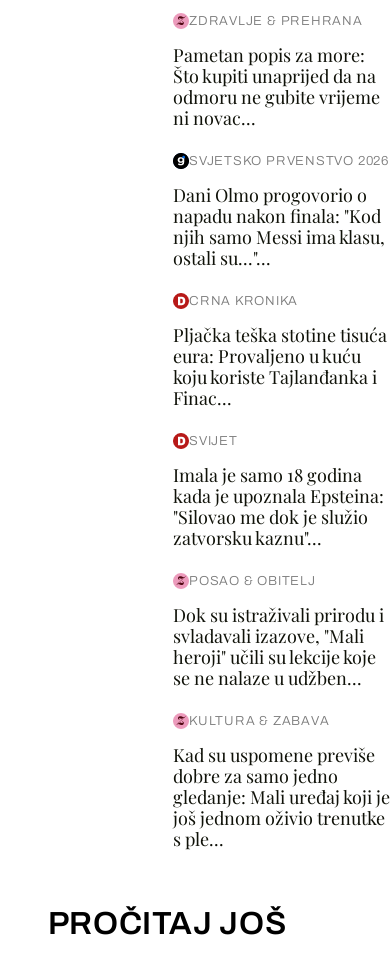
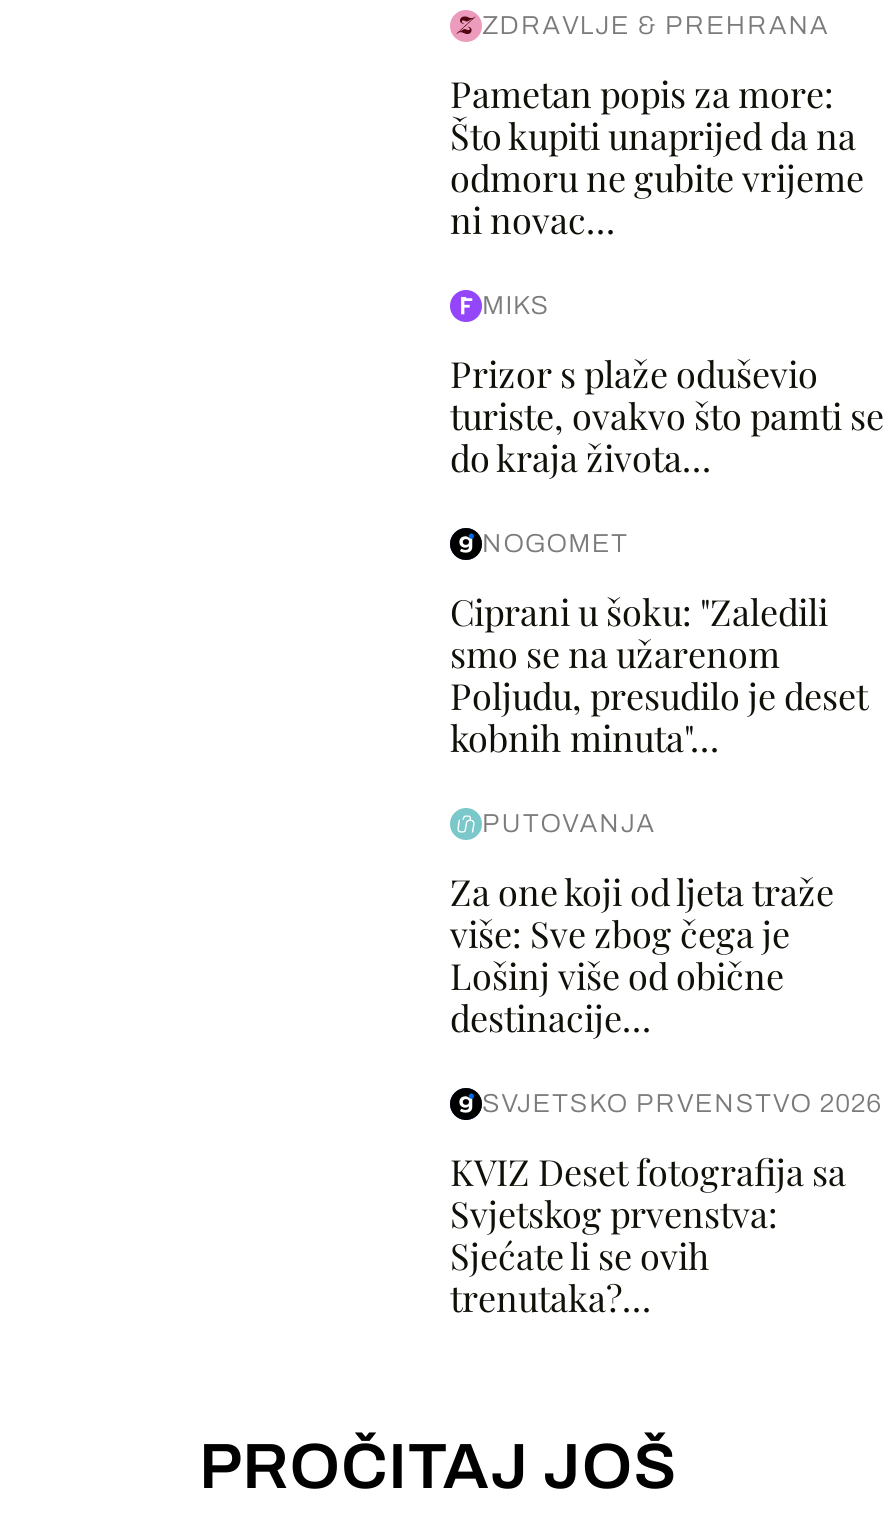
+ MIKS
+ Prizor s plaže oduševio
+ turiste, ovakvo što pamti se
+ do kraja života...
+ NOGOMET
+ Ciprani u šoku: "Zaledili
+ smo se na užarenom
+ Poljudu, presudilo je deset
+ kobnih minuta"...
+ PUTOVANJA
+ Za one koji od ljeta traže
+ više: Sve zbog čega je
+ Lošinj više od obične
+ destinacije...

moved down: SVJETSKO PRVENSTVO 2026

- Dani Olmo progovorio o
- napadu nakon finala: "Kod
- njih samo Messi ima klasu,
- ostali su..."...
- CRNA KRONIKA
- Pljačka teška stotine tisuća
- eura: Provaljeno u kuću
- koju koriste Tajlanđanka i
- Finac...
- SVIJET
- Imala je samo 18 godina
- kada je upoznala Epsteina:
- "Silovao me dok je služio
- zatvorsku kaznu"...
- POSAO & OBITELJ
- Dok su istraživali prirodu i
- svladavali izazove, "Mali
- heroji" učili su lekcije koje
- se ne nalaze u udžben...
- KULTURA & ZABAVA
- Kad su uspomene previše
- dobre za samo jedno
- gledanje: Mali uređaj koji je
- još jednom oživio trenutke
- s ple...
+ KVIZ Deset fotografija sa
+ Svjetskog prvenstva:
+ Sjećate li se ovih
+ trenutaka?...
